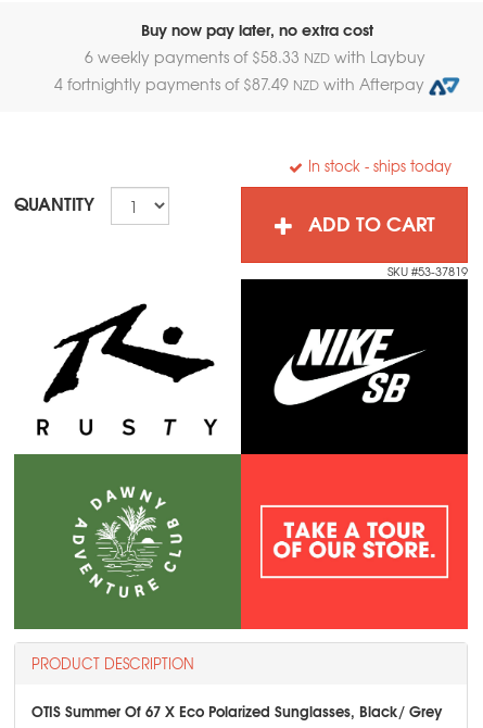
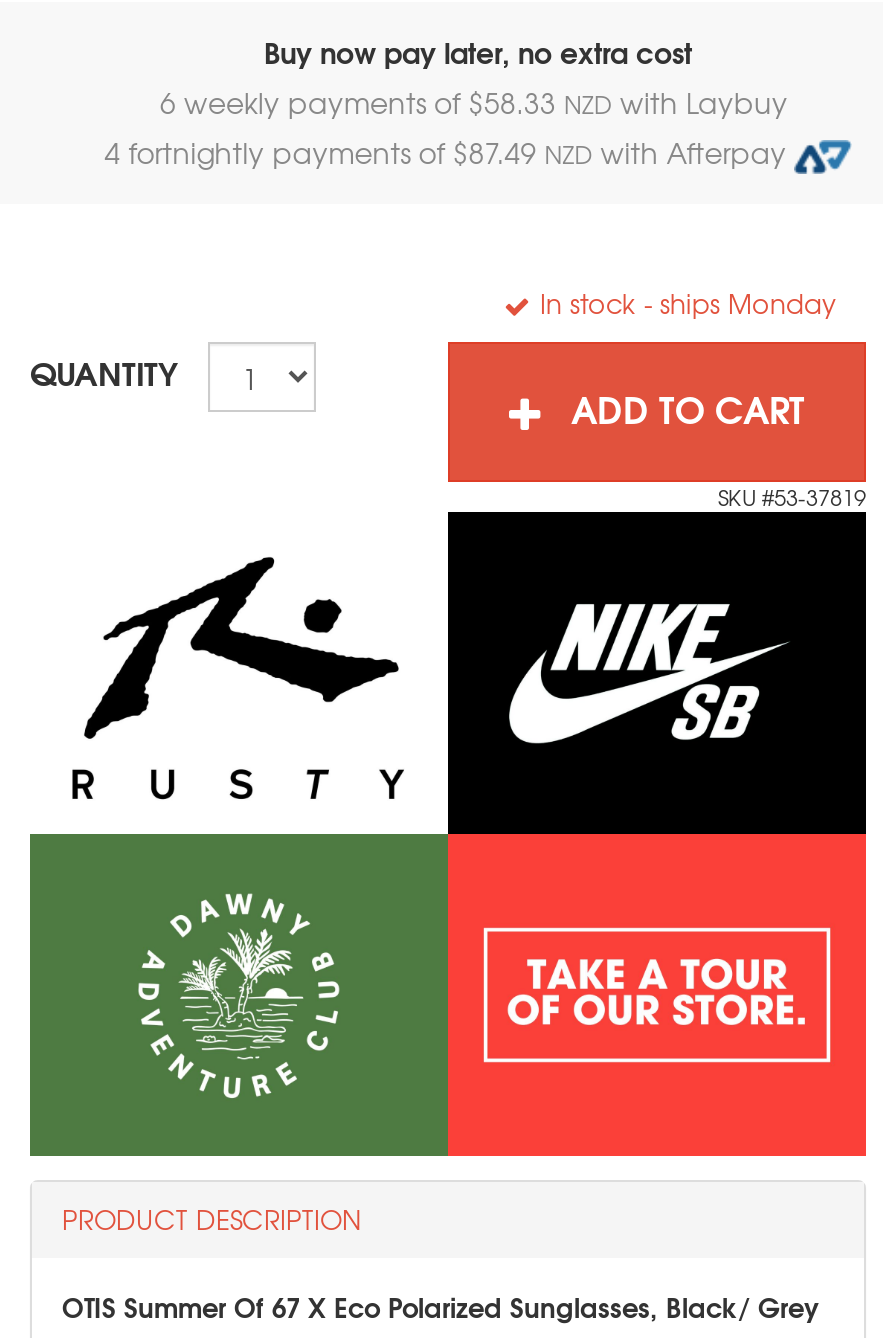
- In stock - ships today
+ In stock - ships Monday
